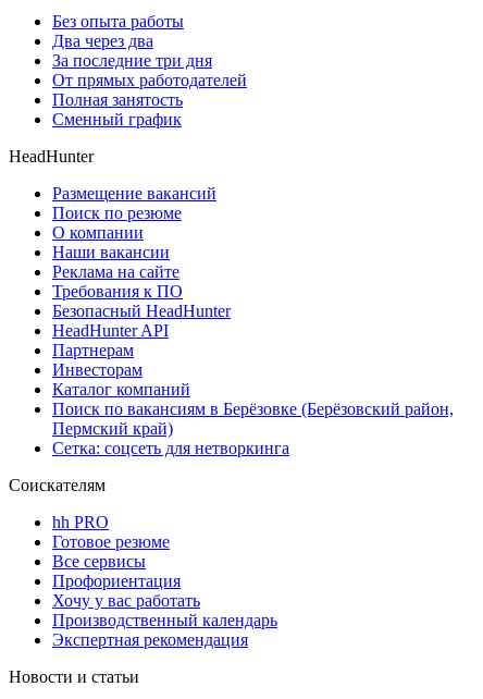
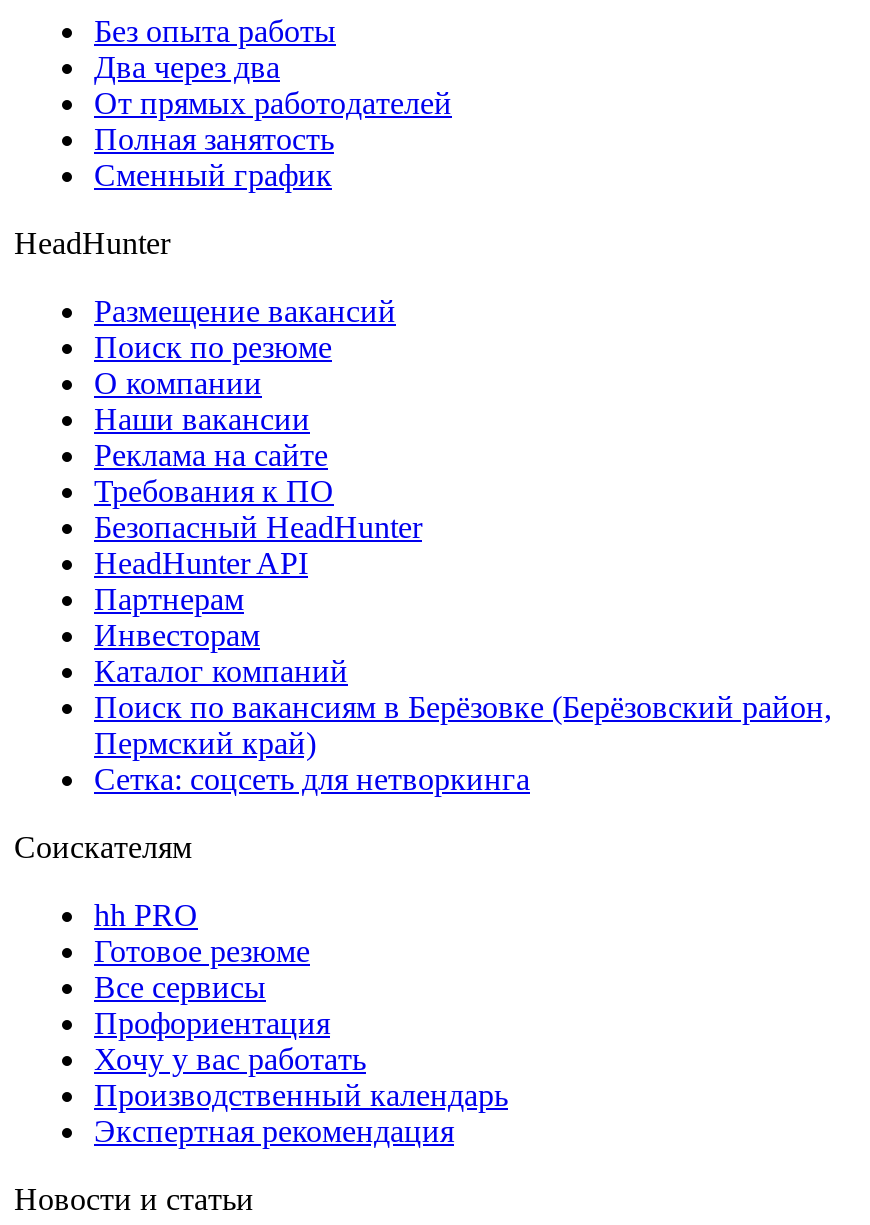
- За последние три дня
